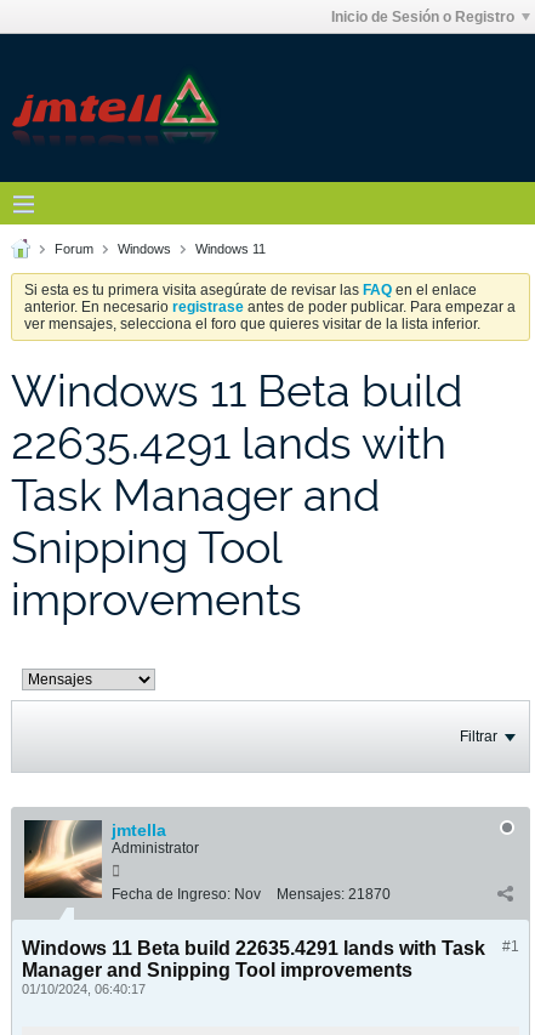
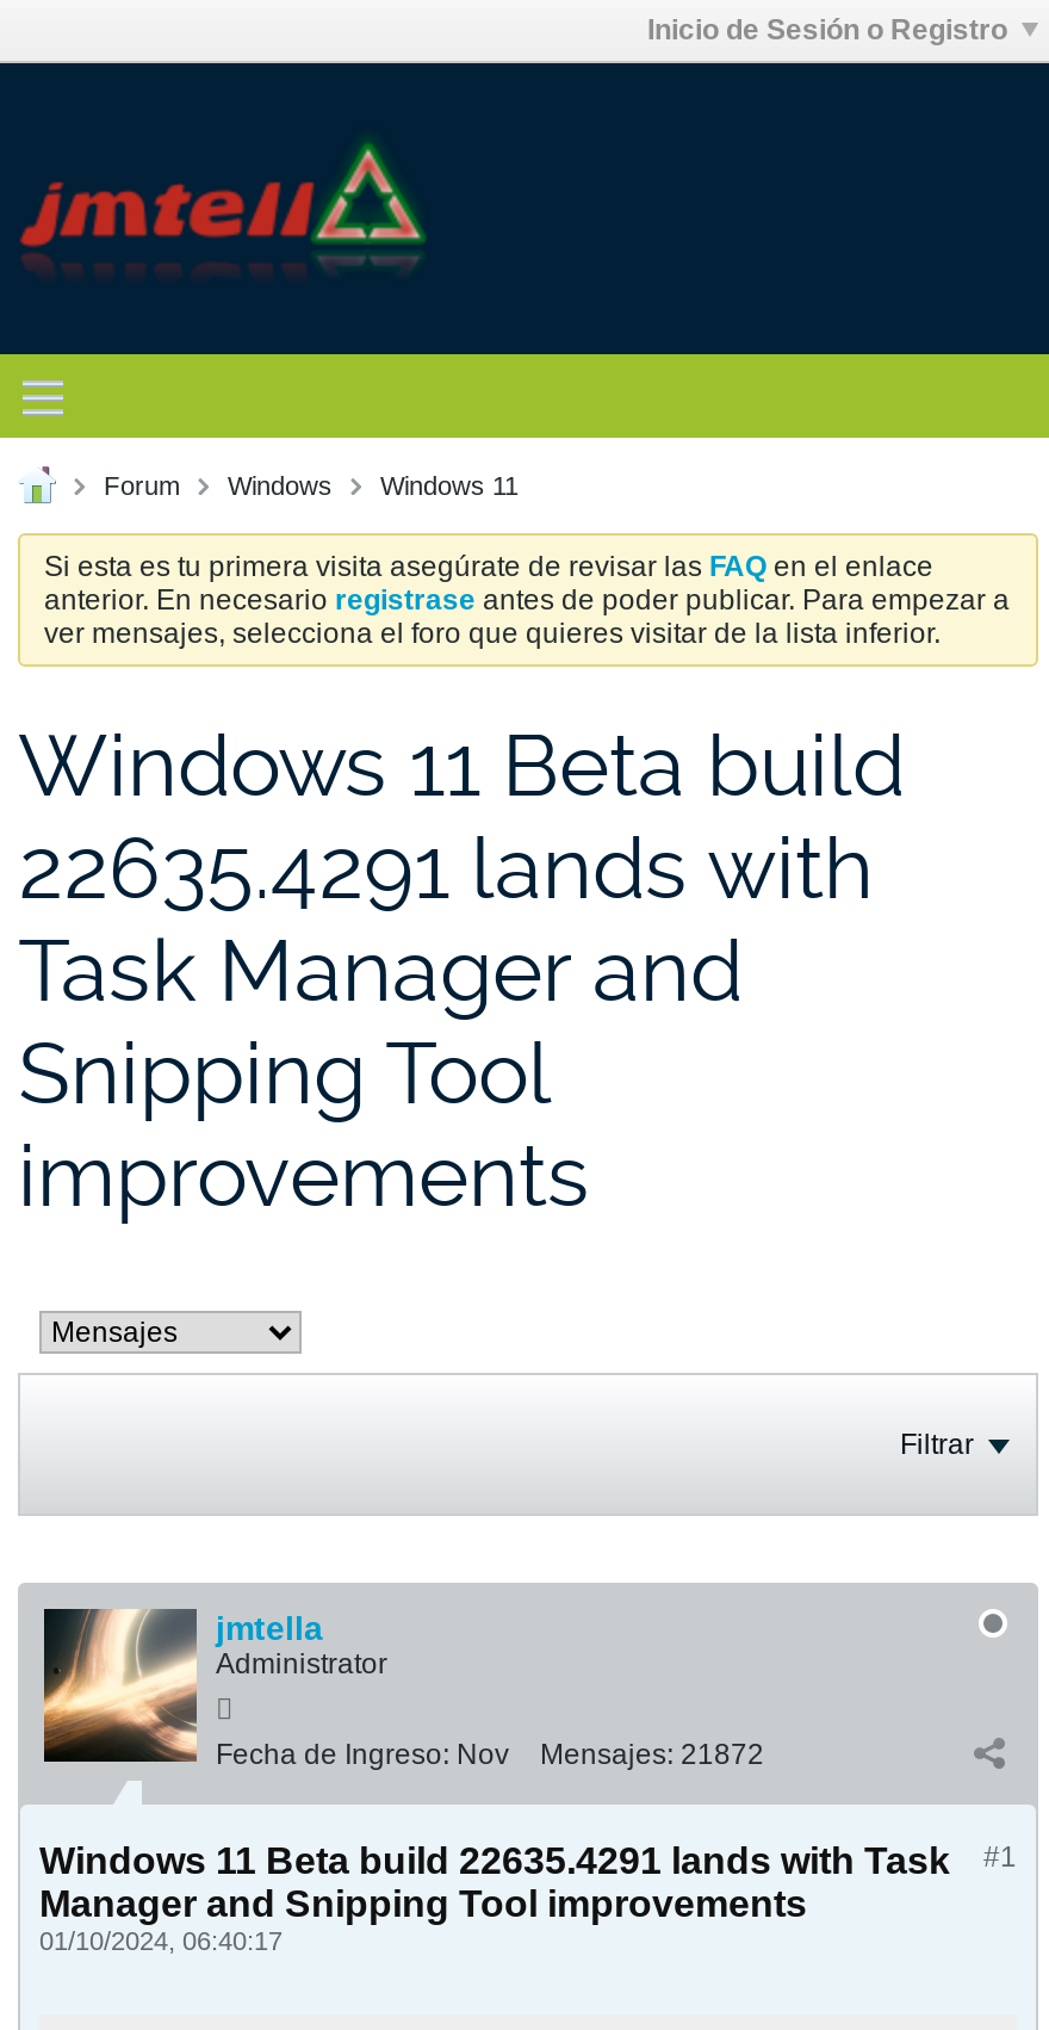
- Fecha de Ingreso: Nov Mensajes: 21870
+ Fecha de Ingreso: Nov Mensajes: 21872
